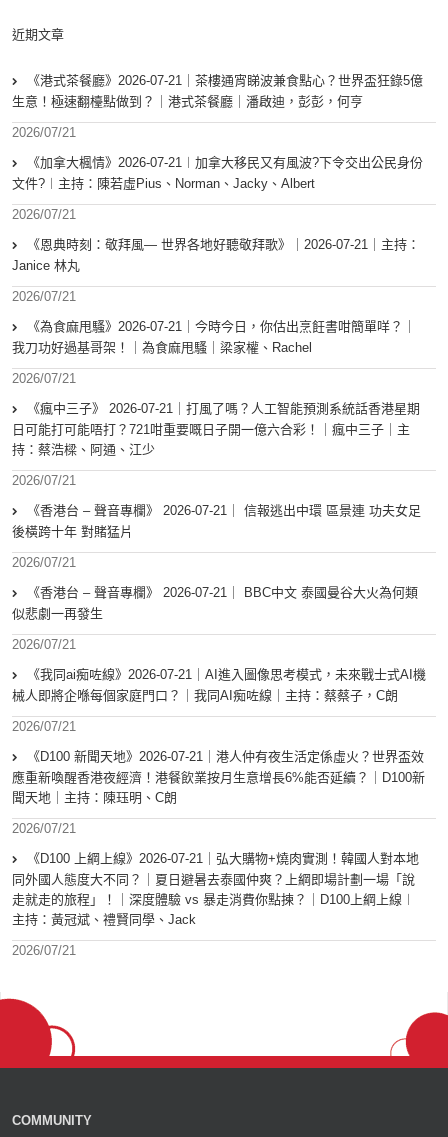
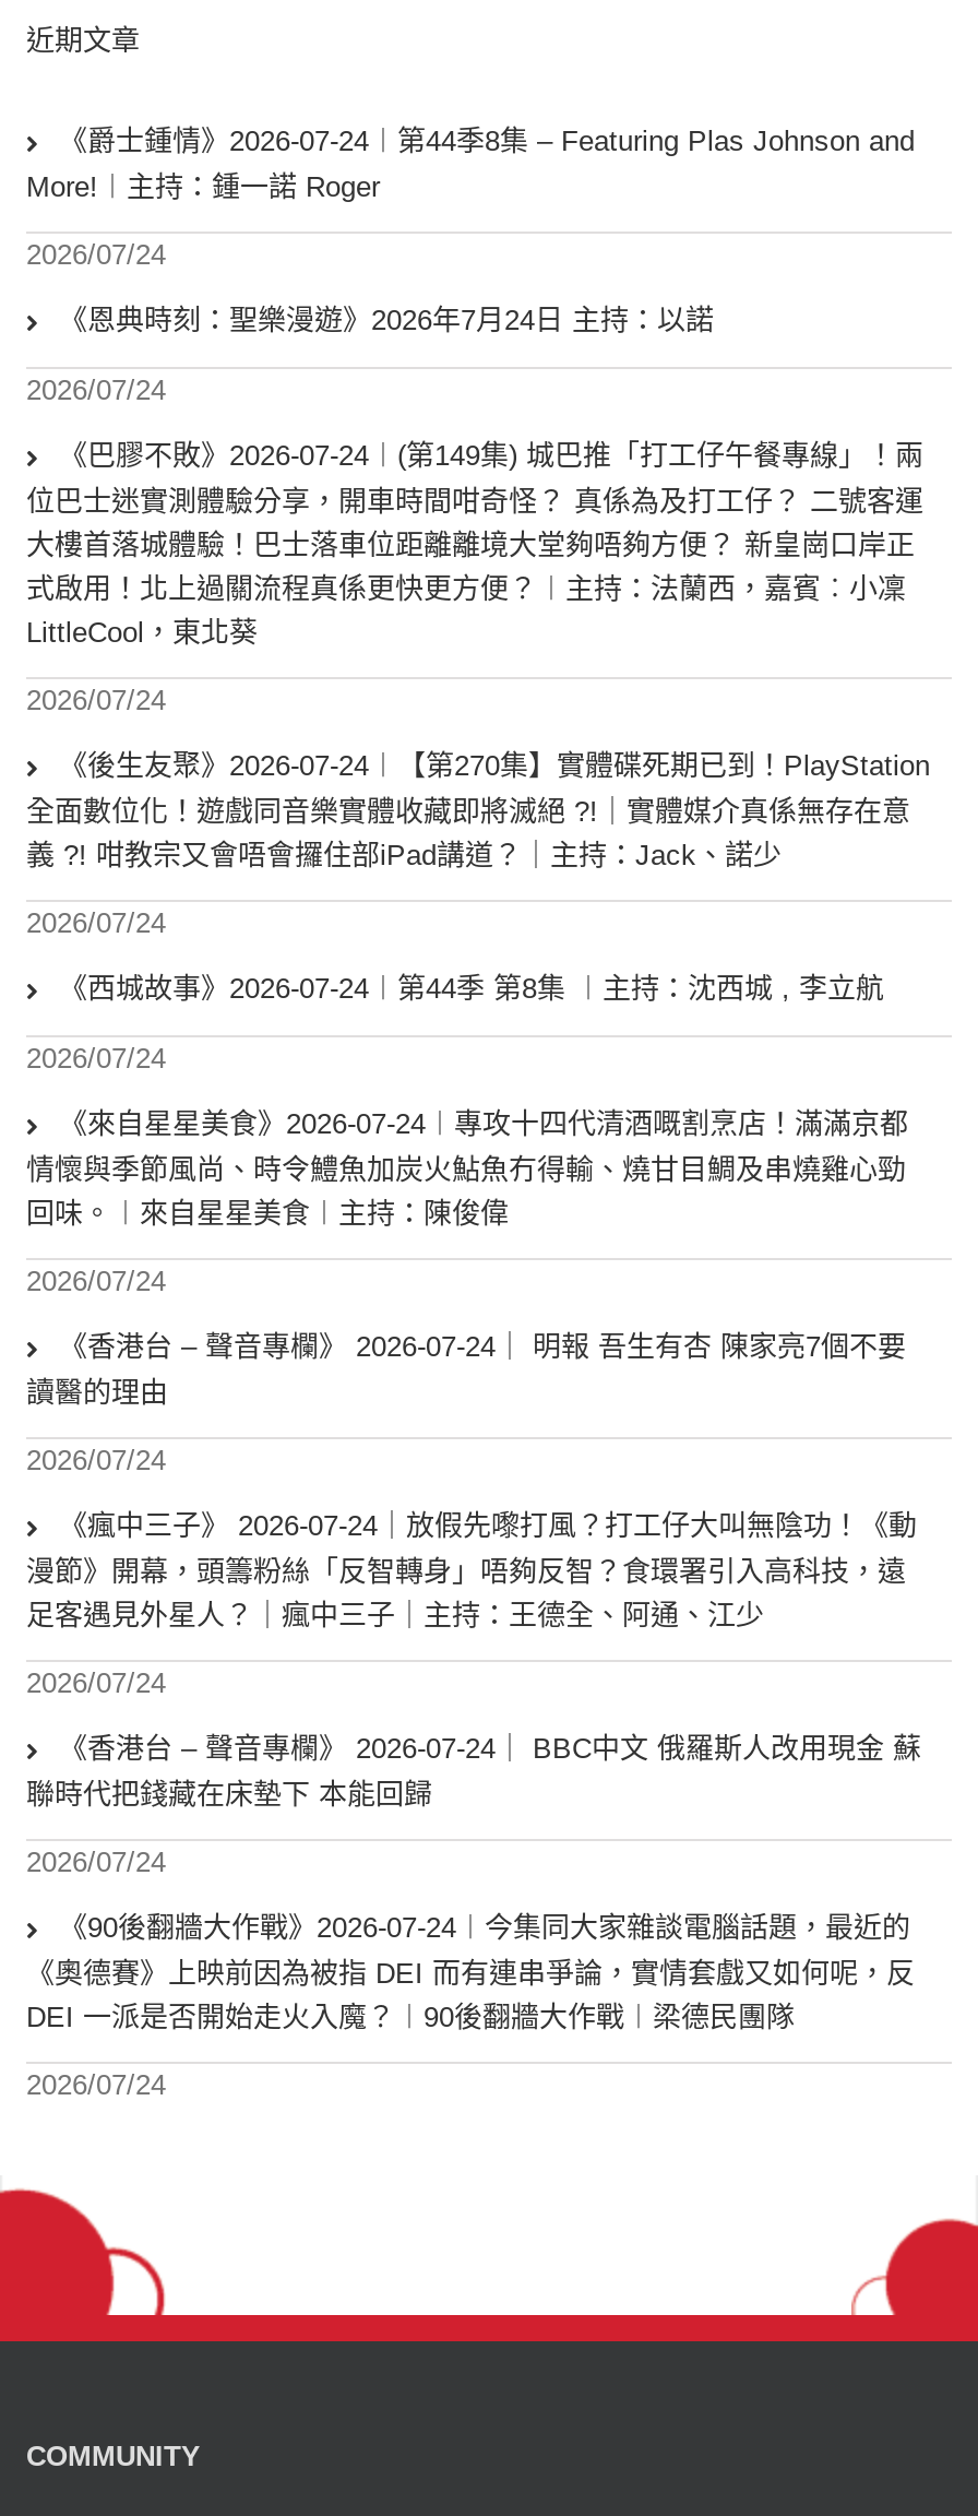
- 《港式茶餐廳》2026-07-21｜茶樓通宵睇波兼食點心？世界盃狂錄5億
- 生意！極速翻檯點做到？｜港式茶餐廳｜潘啟迪，彭彭，何亨
+ 《爵士鍾情》2026-07-24︱第44季8集 – Featuring Plas Johnson and
+ More!︱主持：鍾一諾 Roger

- 2026/07/21
+ 2026/07/24

- 《加拿大楓情》2026-07-21︱加拿大移民又有風波?下令交出公民身份
- 文件?︱主持：陳若虛Pius、Norman、Jacky、Albert
+ 《恩典時刻：聖樂漫遊》2026年7月24日 主持：以諾

- 2026/07/21
+ 2026/07/24

- 《恩典時刻：敬拜風— 世界各地好聽敬拜歌》｜2026-07-21｜主持：
- Janice 林丸
+ 《巴膠不敗》2026-07-24︱(第149集) 城巴推「打工仔午餐專線」！兩
+ 位巴士迷實測體驗分享，開車時間咁奇怪？ 真係為及打工仔？ 二號客運
+ 大樓首落城體驗！巴士落車位距離離境大堂夠唔夠方便？ 新皇崗口岸正
+ 式啟用！北上過關流程真係更快更方便？︱主持：法蘭西，嘉賓︰小凜
+ LittleCool，東北葵

- 2026/07/21
+ 2026/07/24

- 《為食麻甩騷》2026-07-21｜今時今日，你估出烹飪書咁簡單咩？｜
- 我刀功好過基哥架！｜為食麻甩騷｜梁家權、Rachel
+ 《後生友聚》2026-07-24︱【第270集】實體碟死期已到！PlayStation
+ 全面數位化！遊戲同音樂實體收藏即將滅絕 ?!｜實體媒介真係無存在意
+ 義 ?! 咁教宗又會唔會攞住部iPad講道？｜主持：Jack、諾少

- 2026/07/21
+ 2026/07/24

- 《瘋中三子》 2026-07-21｜打風了嗎？人工智能預測系統話香港星期
- 日可能打可能唔打？721咁重要嘅日子開一億六合彩！｜瘋中三子｜主
- 持：蔡浩樑、阿通、江少
+ 《西城故事》2026-07-24︱第44季 第8集 ︱主持：沈西城 , 李立航

- 2026/07/21
+ 2026/07/24

- 《香港台 – 聲音專欄》 2026-07-21｜ 信報逃出中環 區景連 功夫女足
- 後橫跨十年 對賭猛片
+ 《來自星星美食》2026-07-24︱專攻十四代清酒嘅割烹店！滿滿京都
+ 情懷與季節風尚、時令鱧魚加炭火鮎魚冇得輸、燒甘目鯛及串燒雞心勁
+ 回味。︱來自星星美食︱主持：陳俊偉

- 2026/07/21
+ 2026/07/24

- 《香港台 – 聲音專欄》 2026-07-21｜ BBC中文 泰國曼谷大火為何類
- 似悲劇一再發生
+ 《香港台 – 聲音專欄》 2026-07-24｜ 明報 吾生有杏 陳家亮7個不要
+ 讀醫的理由

- 2026/07/21
+ 2026/07/24

- 《我同ai痴咗線》2026-07-21｜AI進入圖像思考模式，未來戰士式AI機
- 械人即將企喺每個家庭門口？｜我同AI痴咗線｜主持：蔡蔡子，C朗
+ 《瘋中三子》 2026-07-24｜放假先嚟打風？打工仔大叫無陰功！《動
+ 漫節》開幕，頭籌粉絲「反智轉身」唔夠反智？食環署引入高科技，遠
+ 足客遇見外星人？｜瘋中三子｜主持：王德全、阿通、江少

- 2026/07/21
+ 2026/07/24

- 《D100 新聞天地》2026-07-21｜港人仲有夜生活定係虛火？世界盃效
- 應重新喚醒香港夜經濟！港餐飲業按月生意增長6%能否延續？｜D100新
- 聞天地｜主持：陳珏明、C朗
+ 《香港台 – 聲音專欄》 2026-07-24｜ BBC中文 俄羅斯人改用現金 蘇
+ 聯時代把錢藏在床墊下 本能回歸

- 2026/07/21
+ 2026/07/24

- 《D100 上綱上線》2026-07-21｜弘大購物+燒肉實測！韓國人對本地
- 同外國人態度大不同？｜夏日避暑去泰國仲爽？上綱即場計劃一場「說
- 走就走的旅程」！｜深度體驗 vs 暴走消費你點揀？｜D100上綱上線︱
- 主持：黃冠斌、禮賢同學、Jack
+ 《90後翻牆大作戰》2026-07-24︱今集同大家雜談電腦話題，最近的
+ 《奧德賽》上映前因為被指 DEI 而有連串爭論，實情套戲又如何呢，反
+ DEI 一派是否開始走火入魔？︱90後翻牆大作戰︱梁德民團隊

- 2026/07/21
+ 2026/07/24
